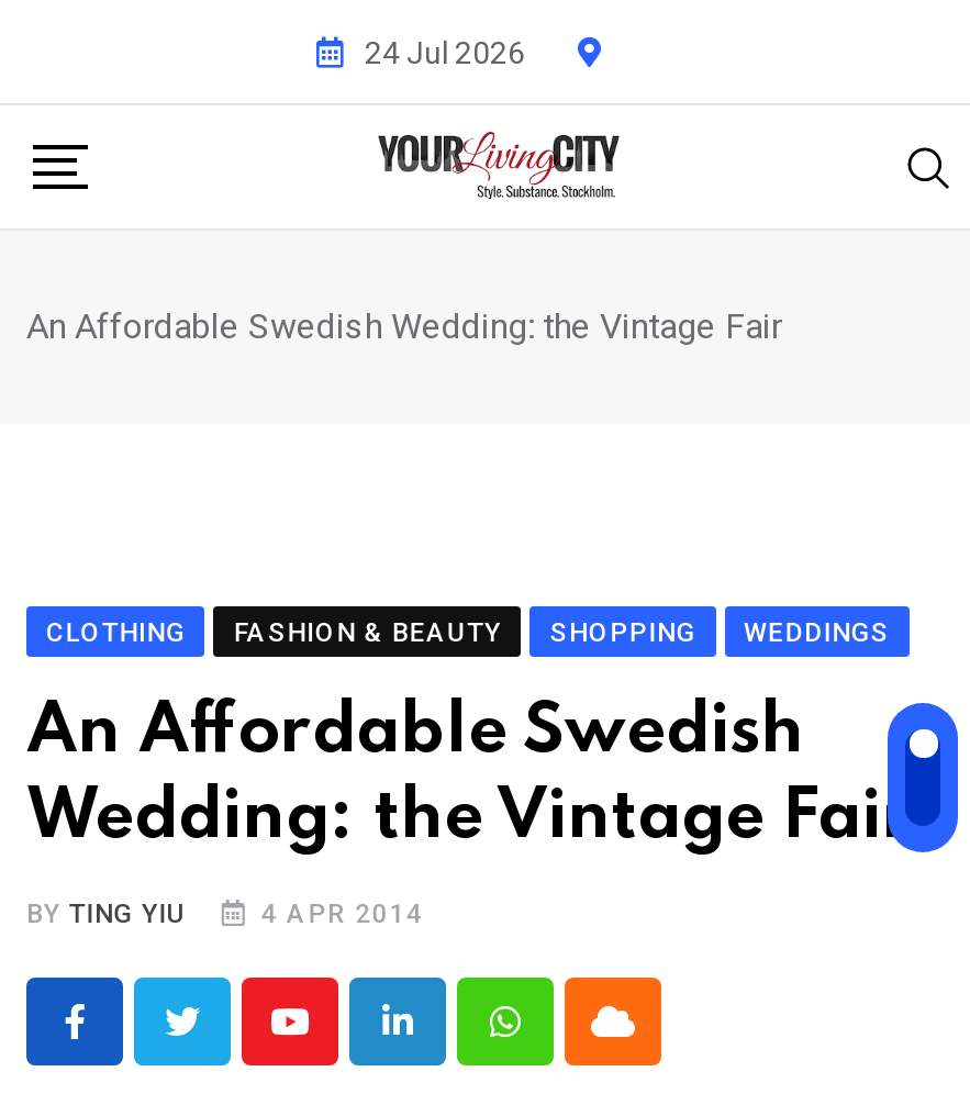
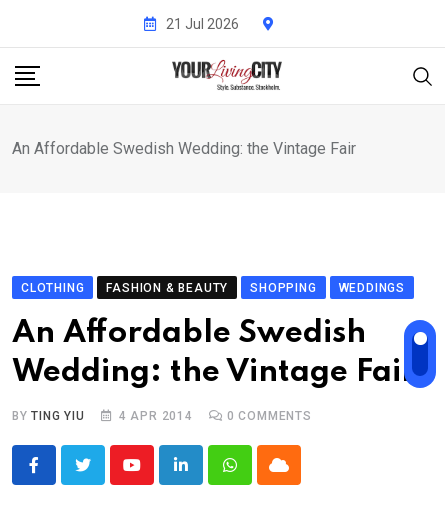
- 24 Jul 2026
+ 21 Jul 2026

+ 0 COMMENTS
